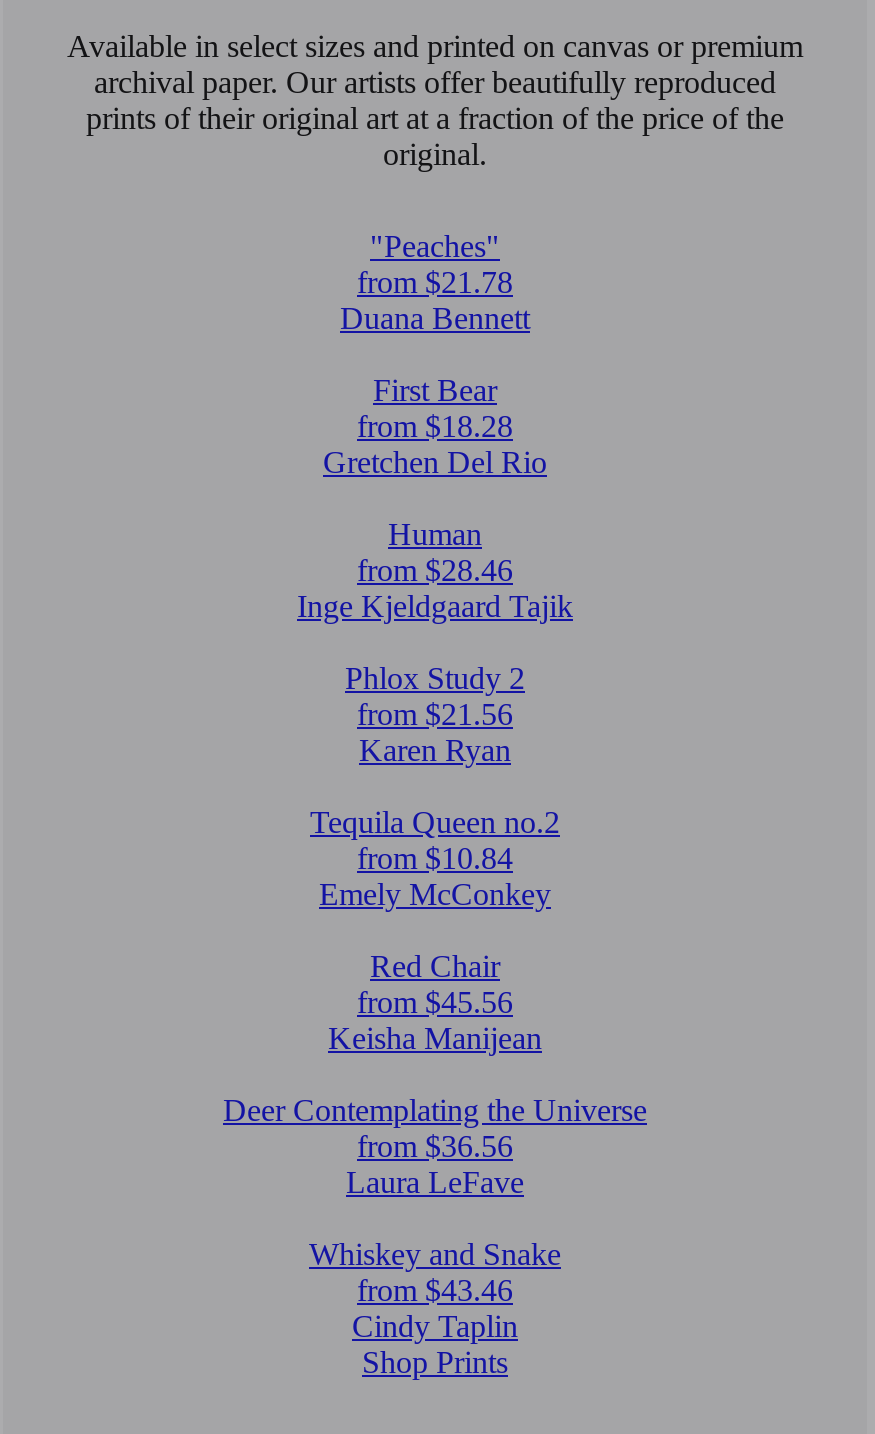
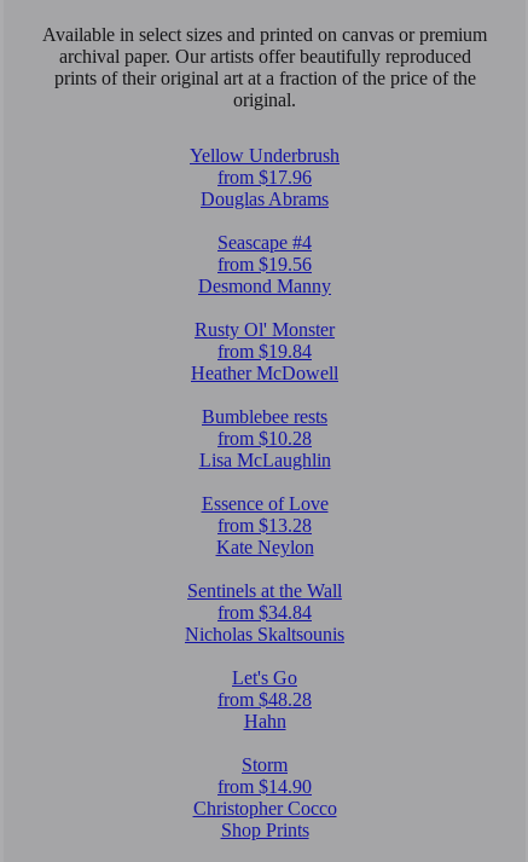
- "Peaches"
- from $21.78
- Duana Bennett
+ Yellow Underbrush
+ from $17.96
+ Douglas Abrams

- First Bear
- from $18.28
- Gretchen Del Rio
+ Seascape #4
+ from $19.56
+ Desmond Manny

- Human
- from $28.46
- Inge Kjeldgaard Tajik
+ Rusty Ol' Monster
+ from $19.84
+ Heather McDowell

- Phlox Study 2
- from $21.56
- Karen Ryan
+ Bumblebee rests
+ from $10.28
+ Lisa McLaughlin

- Tequila Queen no.2
- from $10.84
- Emely McConkey
+ Essence of Love
+ from $13.28
+ Kate Neylon

- Red Chair
- from $45.56
- Keisha Manijean
+ Sentinels at the Wall
+ from $34.84
+ Nicholas Skaltsounis

- Deer Contemplating the Universe
- from $36.56
- Laura LeFave
+ Let's Go
+ from $48.28
+ Hahn

- Whiskey and Snake
- from $43.46
- Cindy Taplin
+ Storm
+ from $14.90
+ Christopher Cocco
